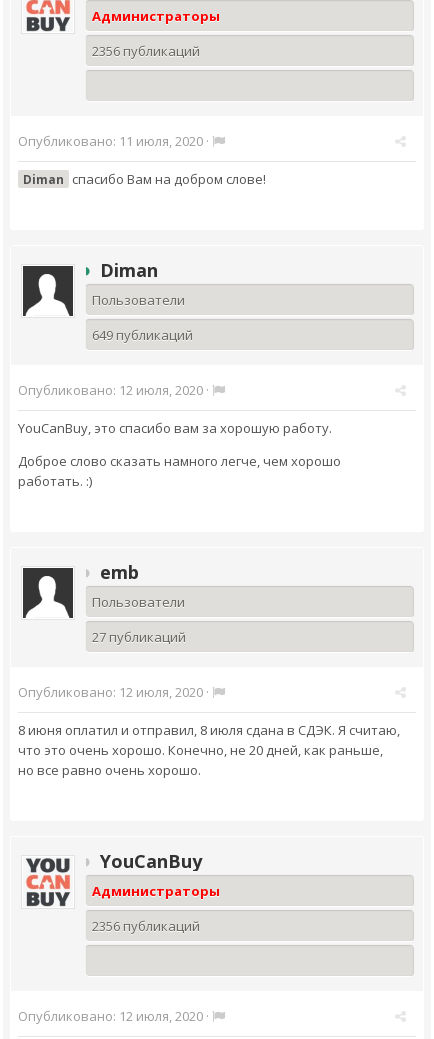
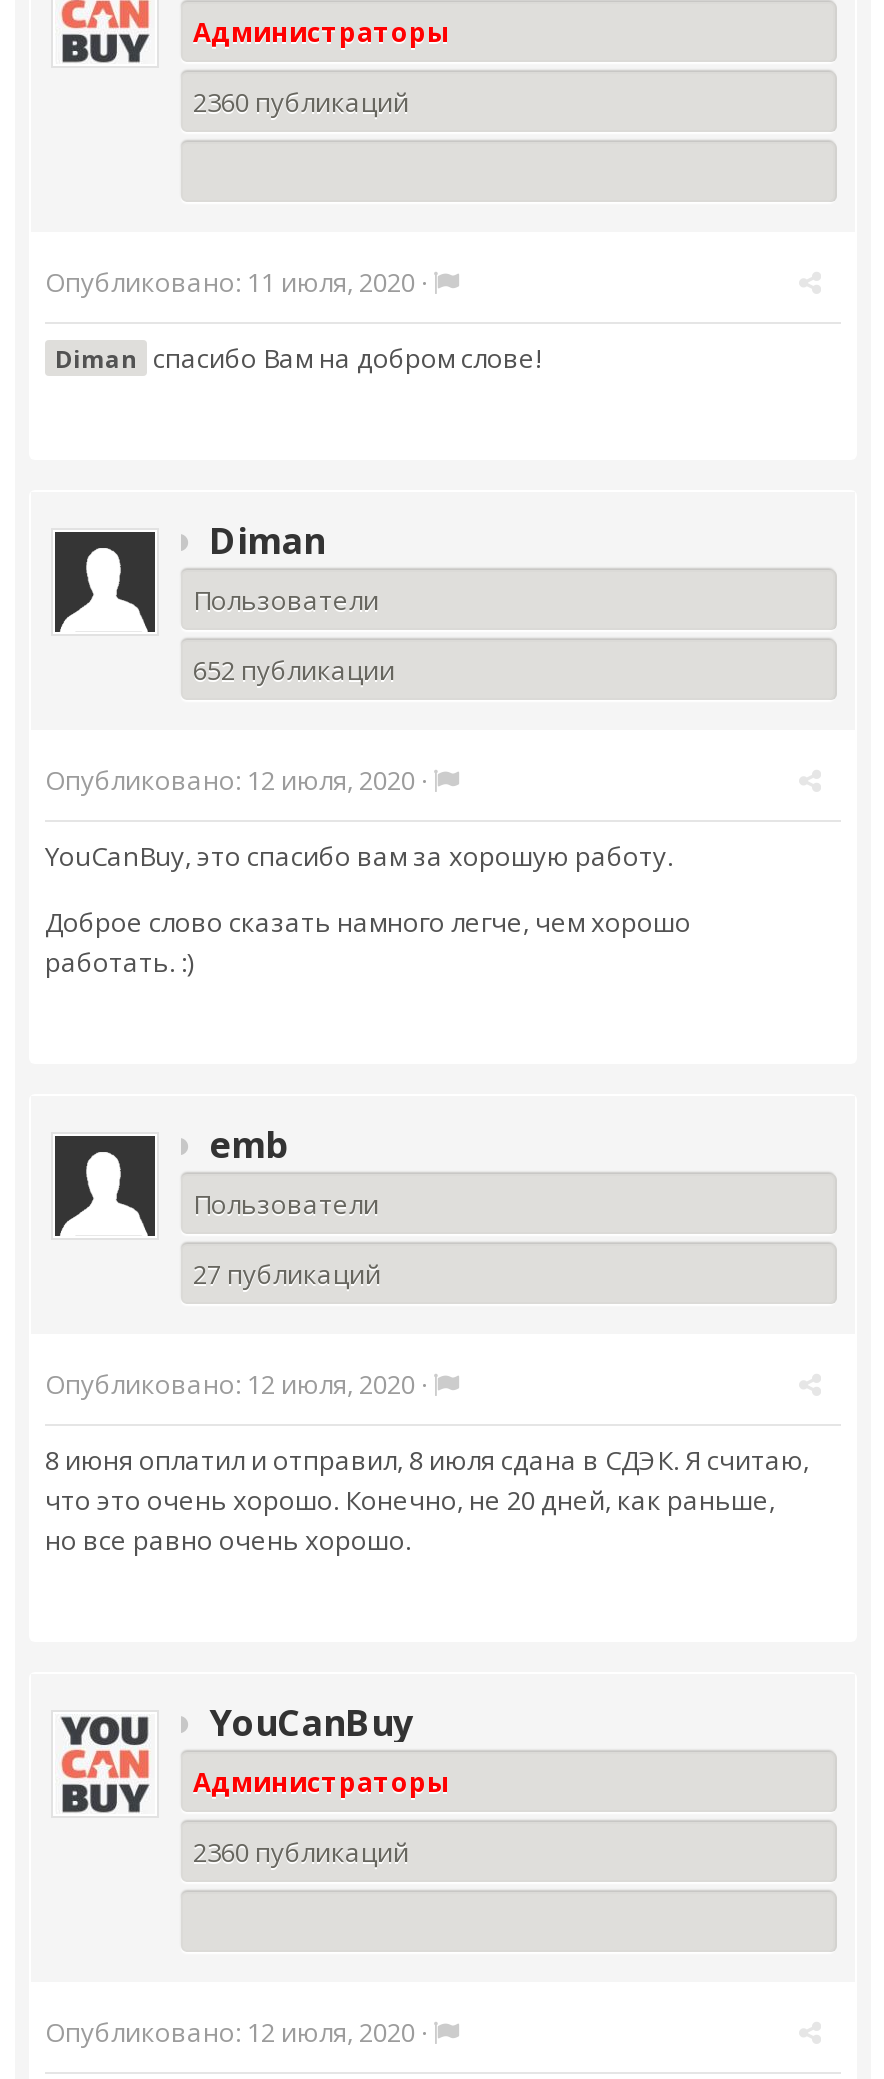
- 2356 публикаций
+ 2360 публикаций

- 649 публикаций
+ 652 публикации

- 2356 публикаций
+ 2360 публикаций
